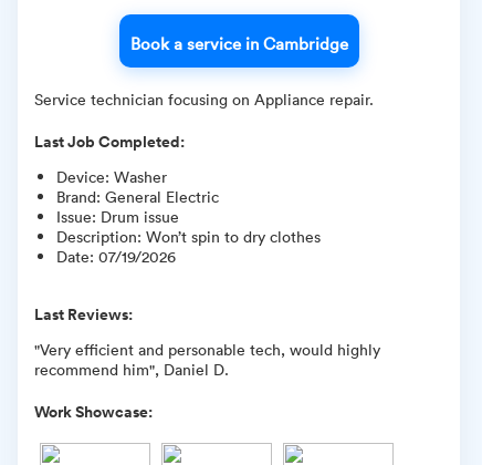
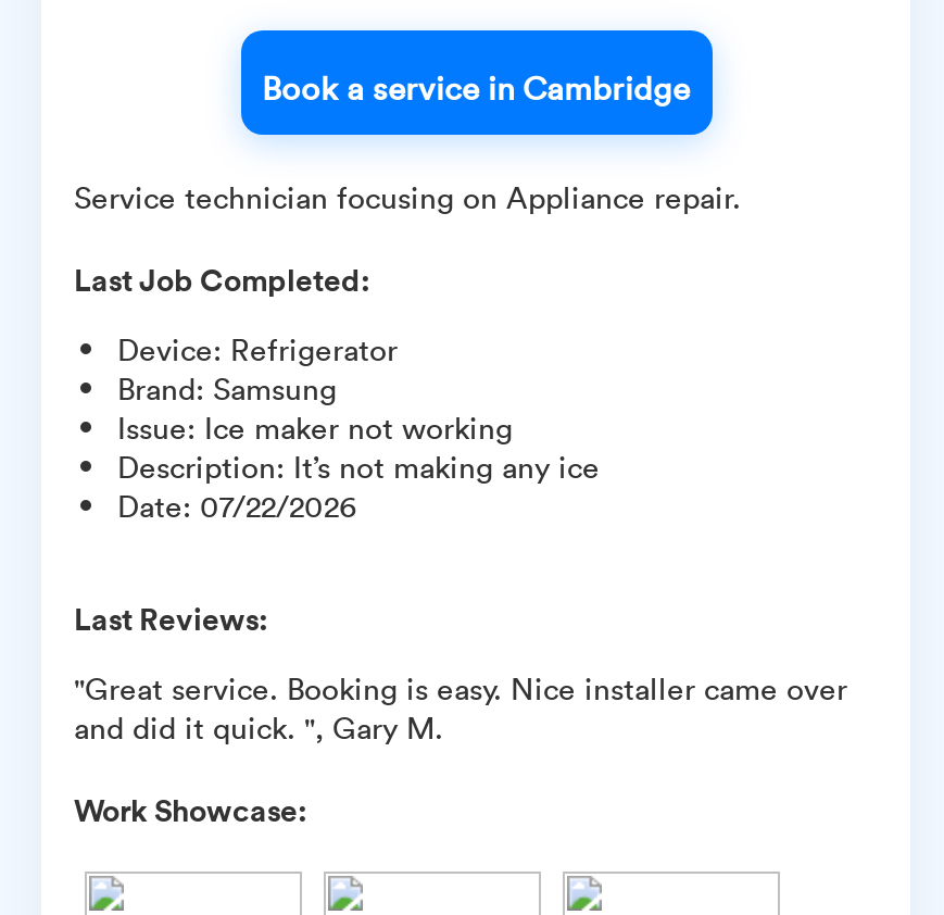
- Device: Washer
- Brand: General Electric
- Issue: Drum issue
- Description: Won’t spin to dry clothes
- Date: 07/19/2026
+ Device: Refrigerator
+ Brand: Samsung
+ Issue: Ice maker not working
+ Description: It’s not making any ice
+ Date: 07/22/2026

- "Very efficient and personable tech, would highly
- recommend him", Daniel D.
+ "Great service. Booking is easy. Nice installer came over
+ and did it quick. ", Gary M.
